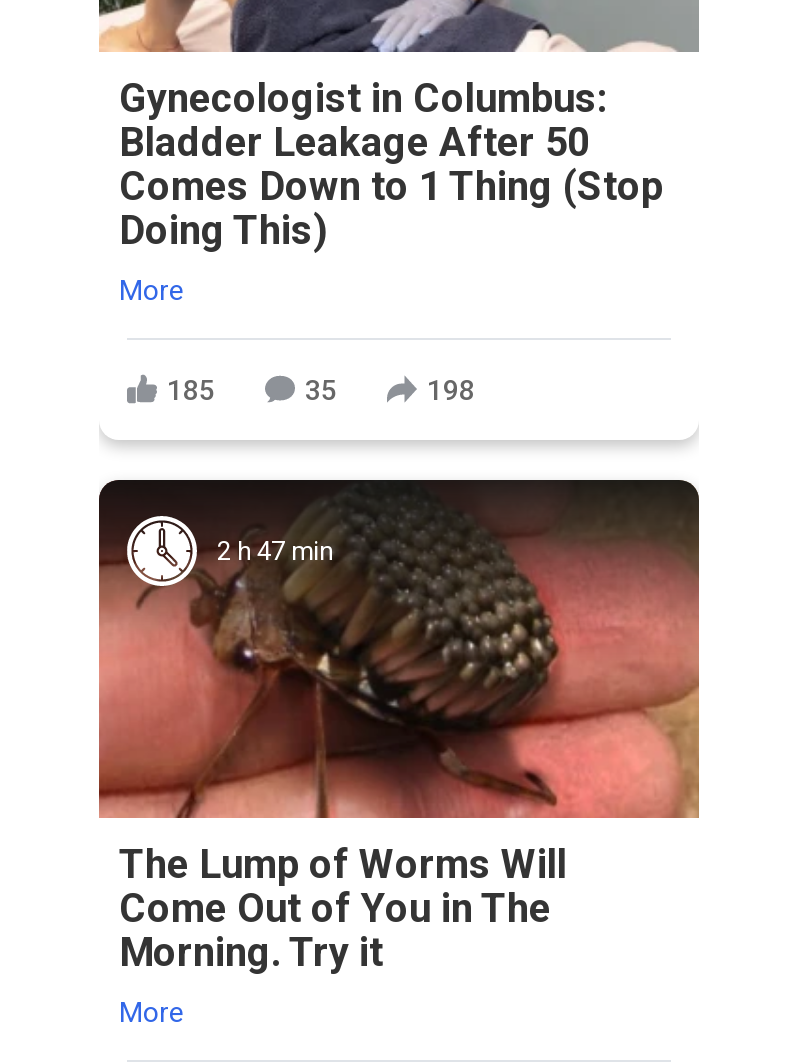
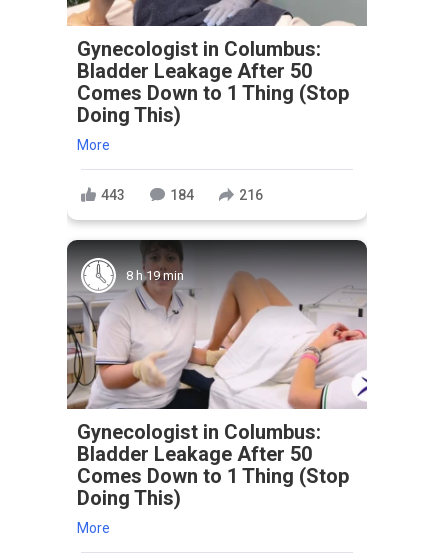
- 185
- 35
- 198
+ 443
+ 184
+ 216

- [image]
- 2 h 47 min
+ [image]
+ 8 h 19 min

- The Lump of Worms Will
- Come Out of You in The
- Morning. Try it
+ Gynecologist in Columbus:
+ Bladder Leakage After 50
+ Comes Down to 1 Thing (Stop
+ Doing This)
